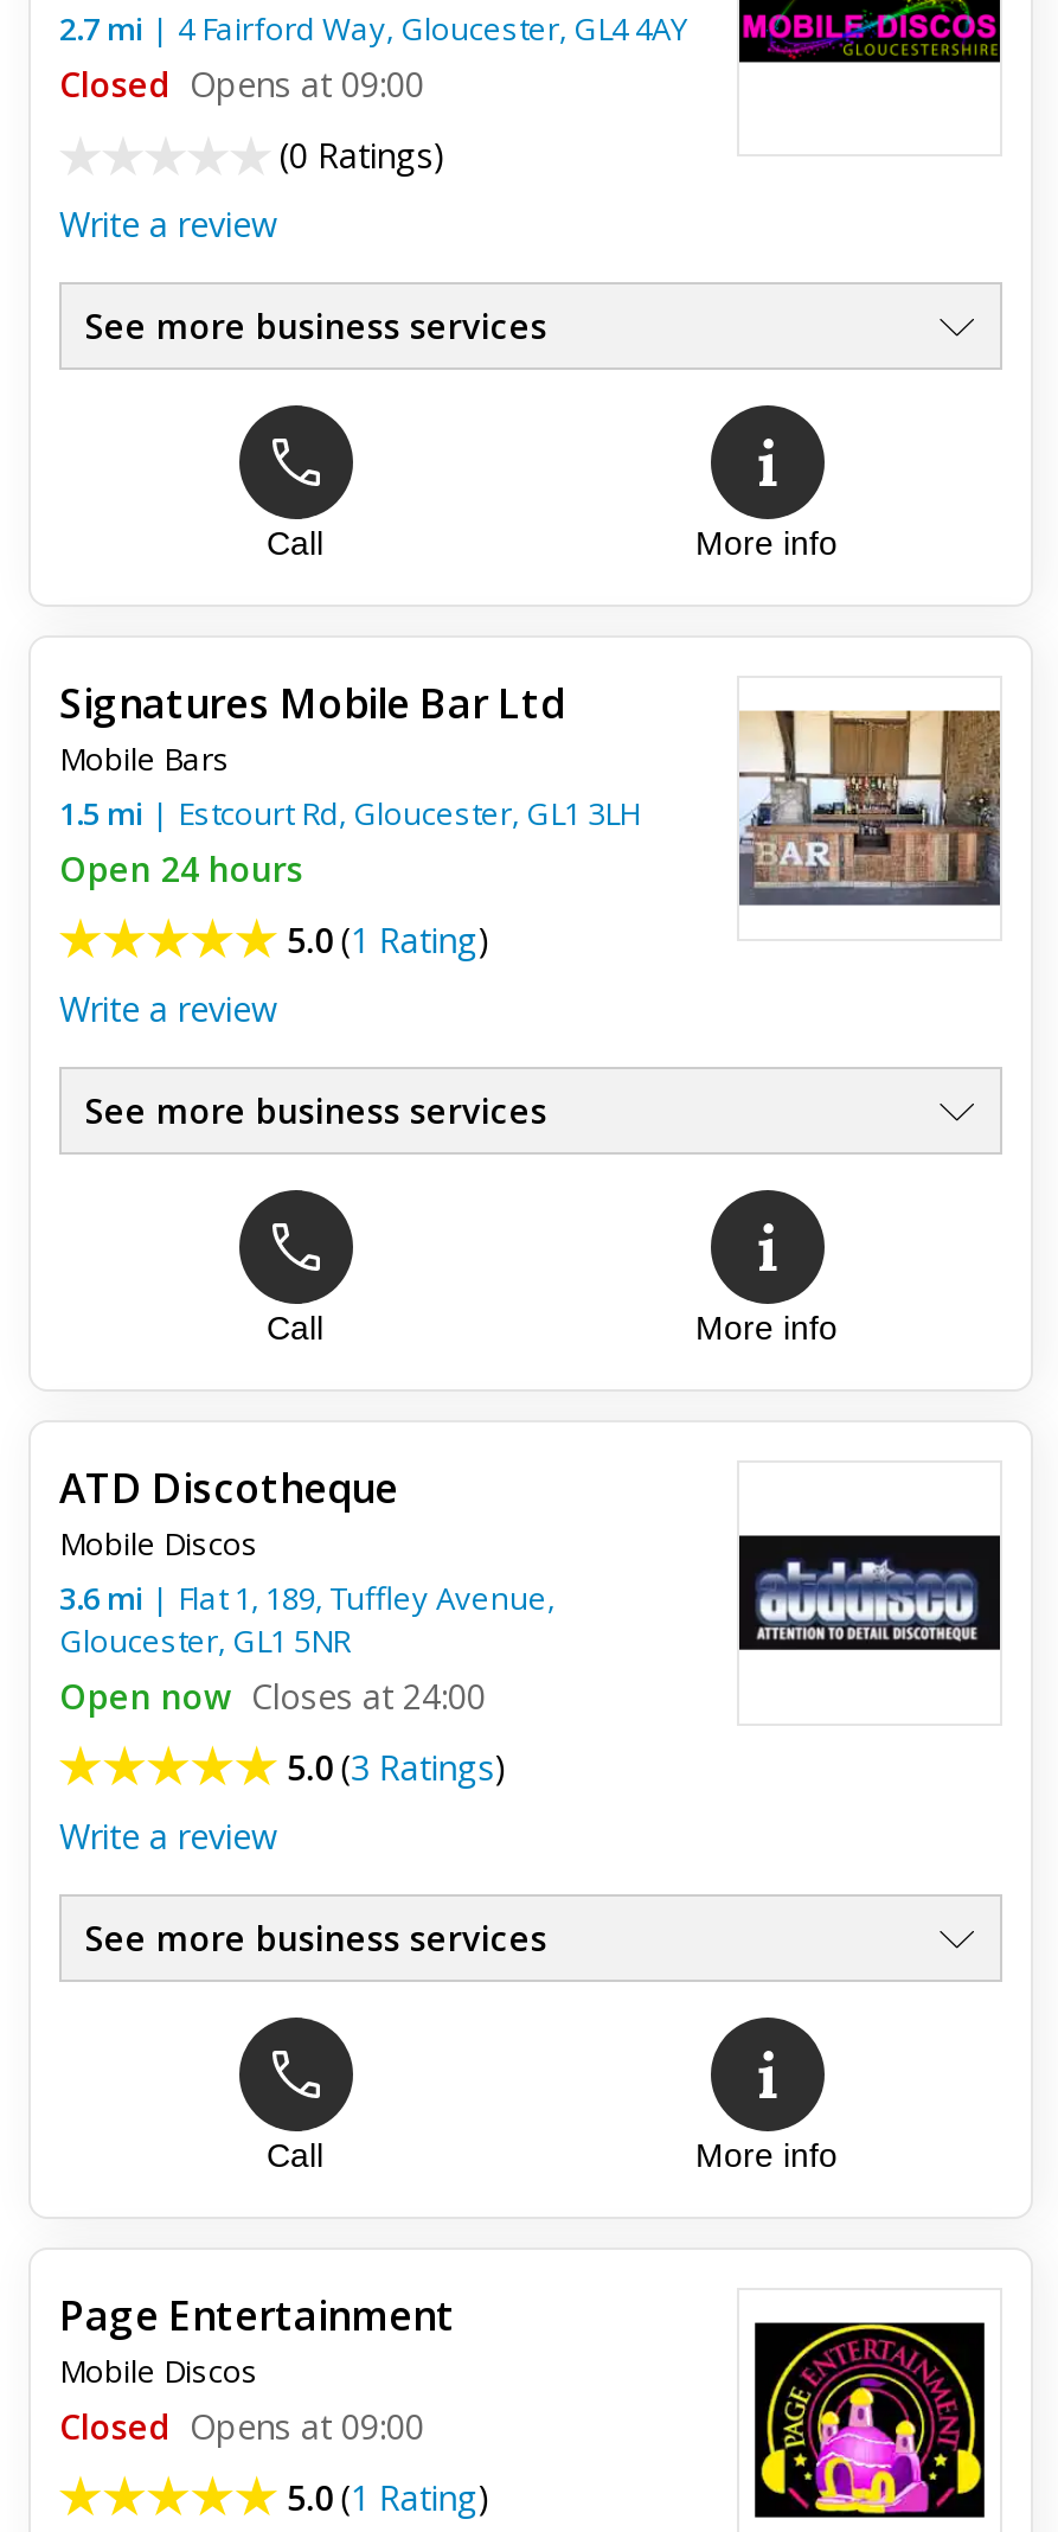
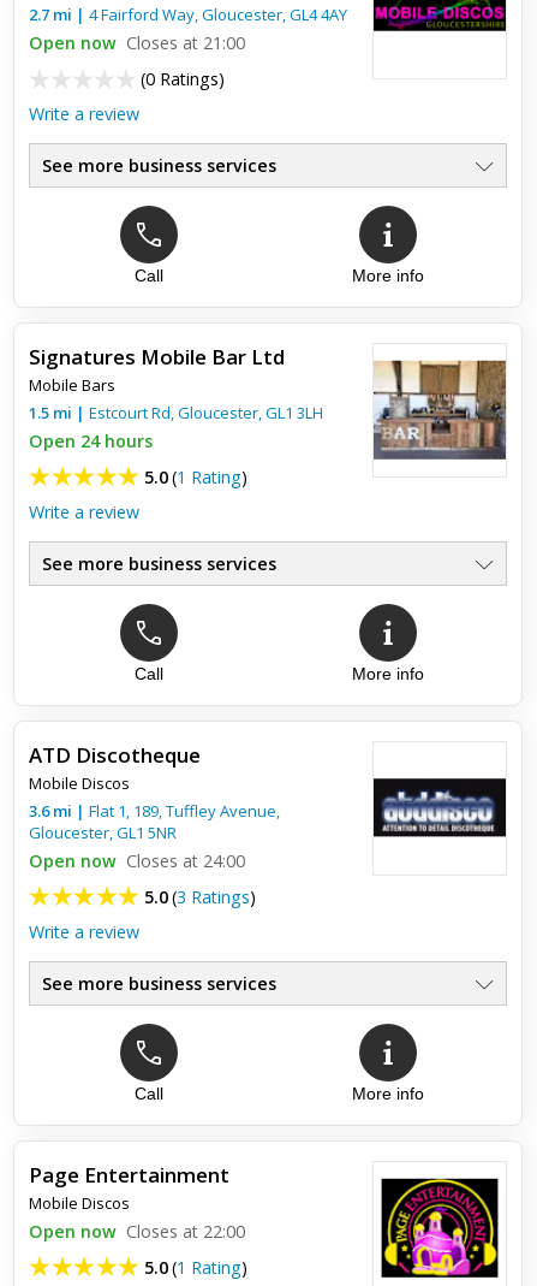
- Closed Opens at 09:00
+ Open now Closes at 21:00

- Closed Opens at 09:00
+ Open now Closes at 22:00
